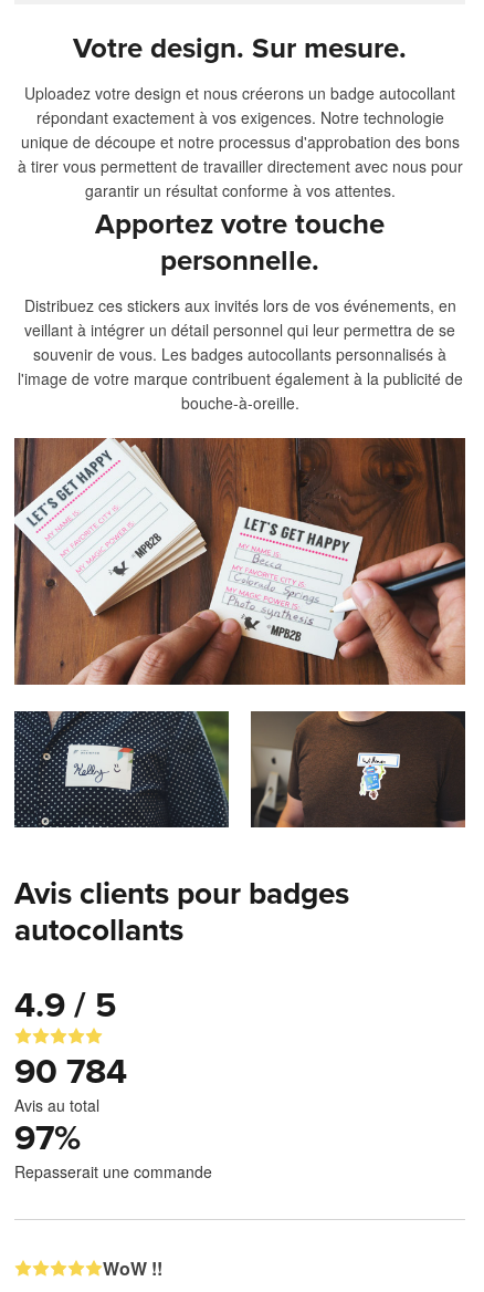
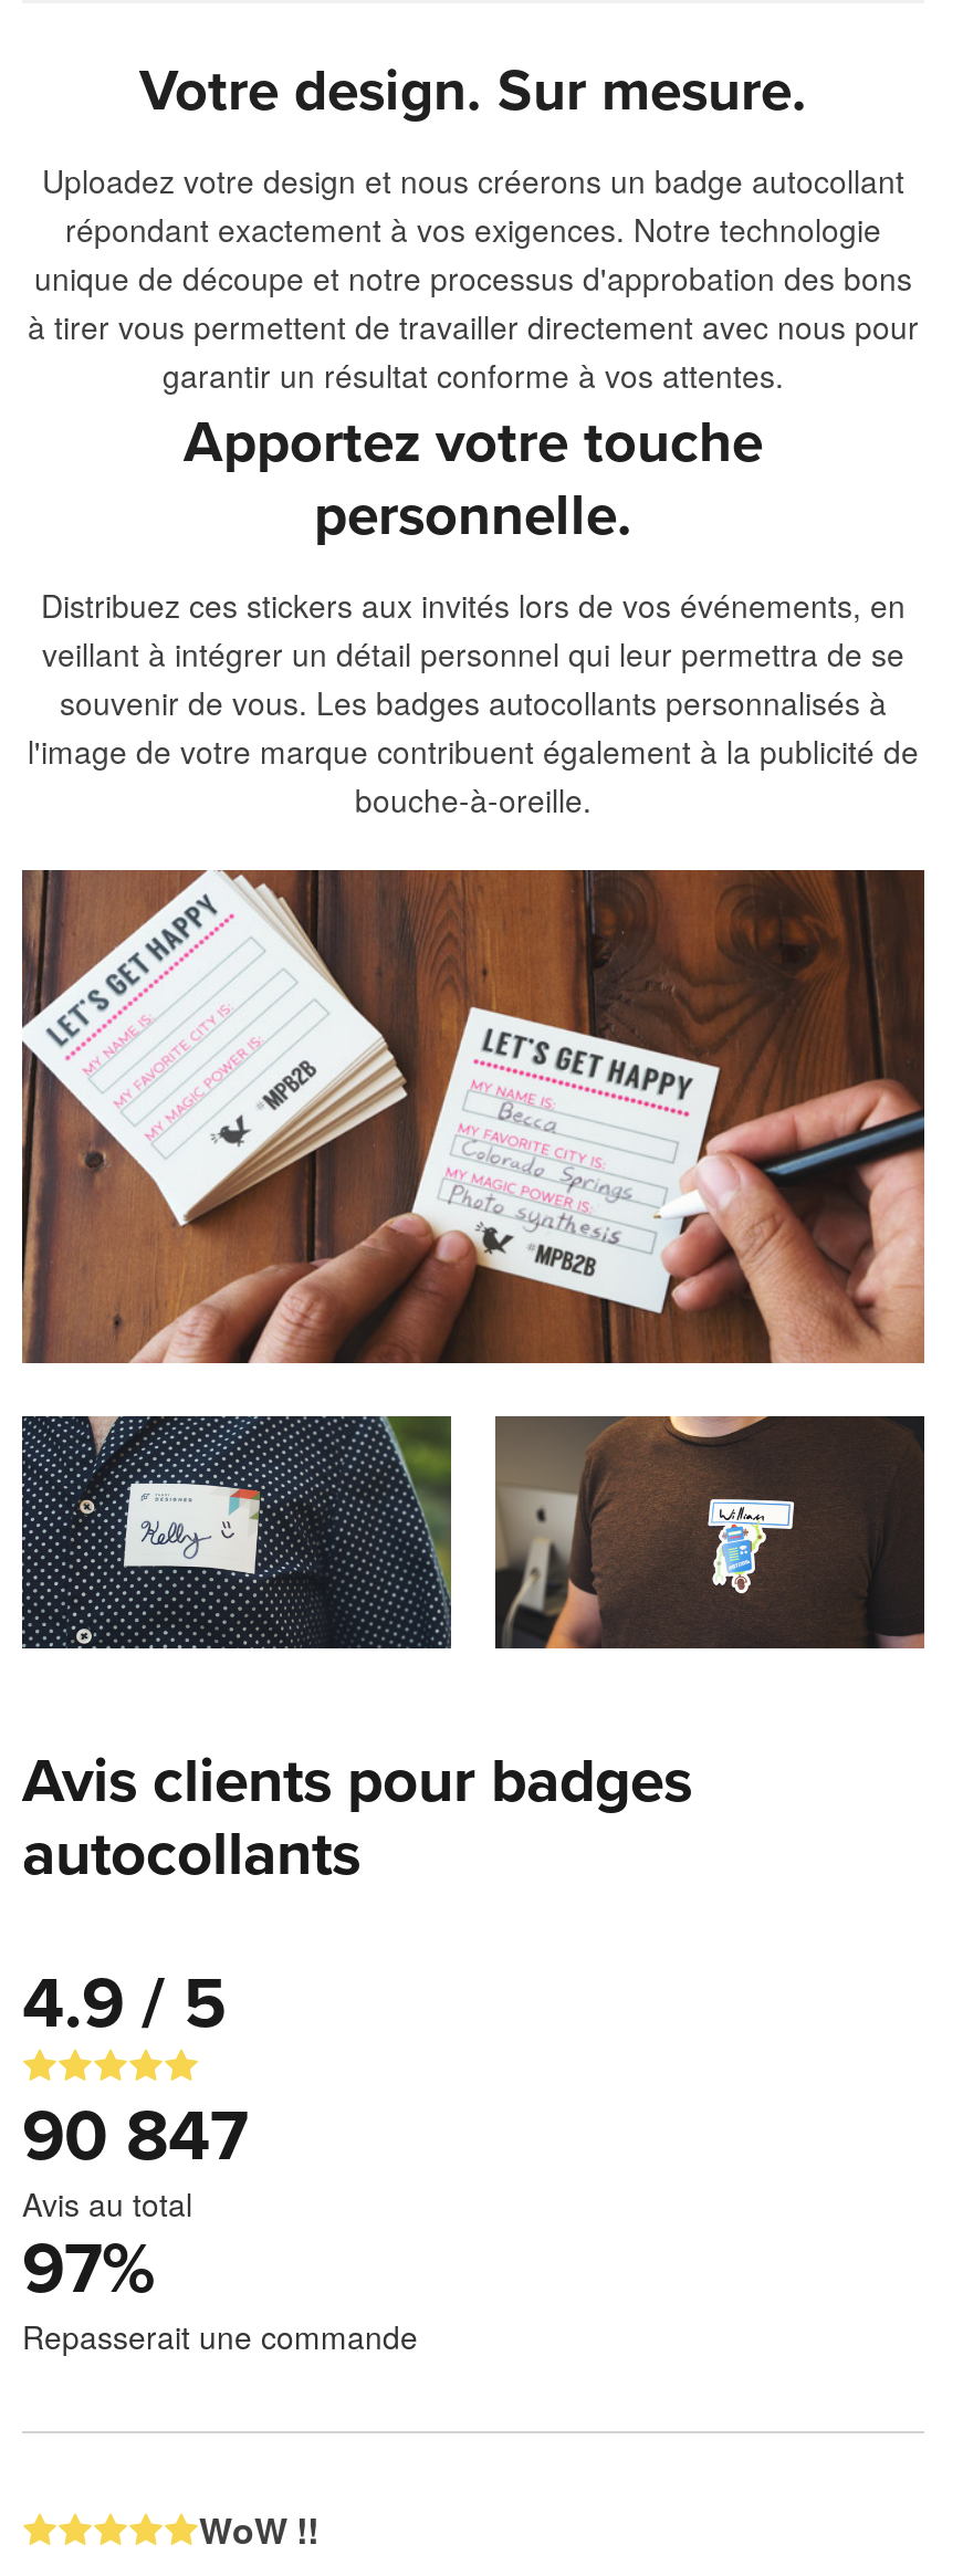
- 90 784
+ 90 847
